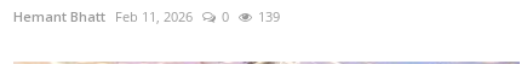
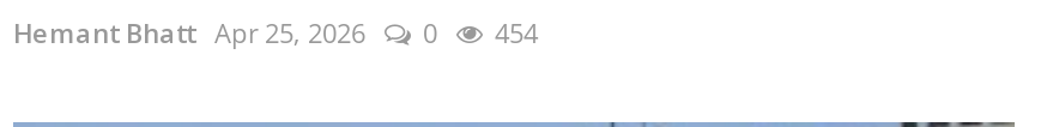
- Hemant Bhatt Feb 11, 2026
+ Hemant Bhatt Apr 25, 2026

- 139
+ 454
